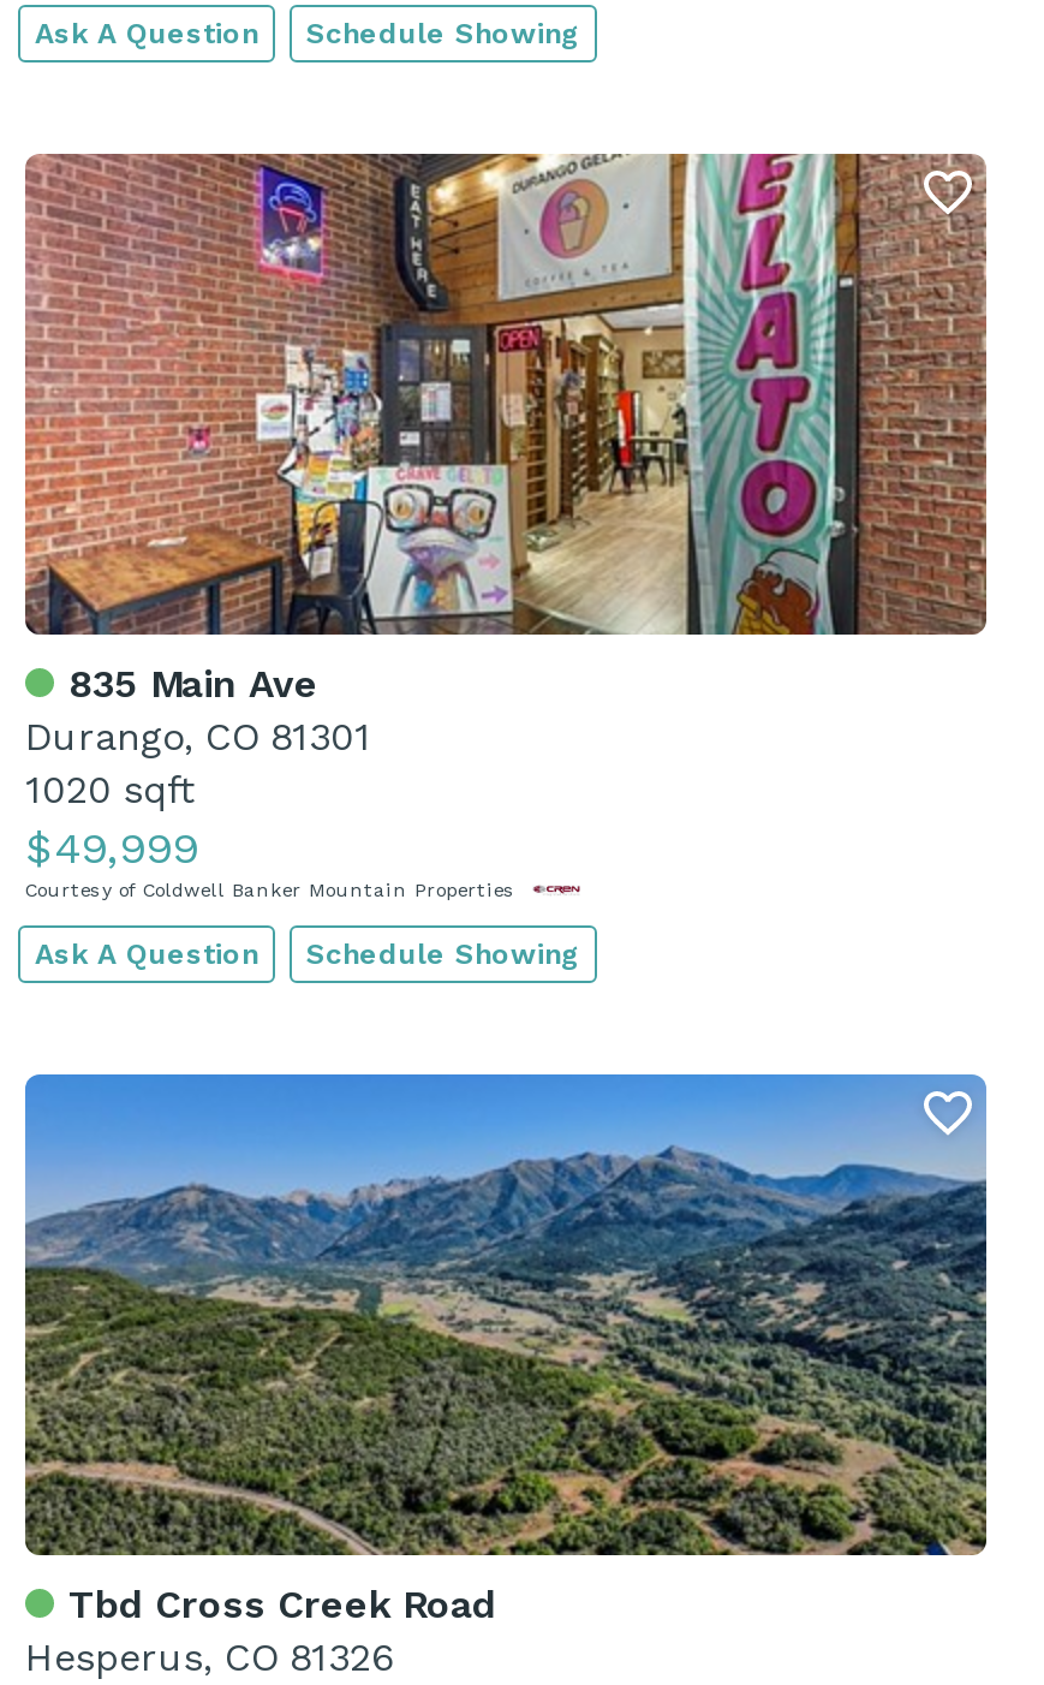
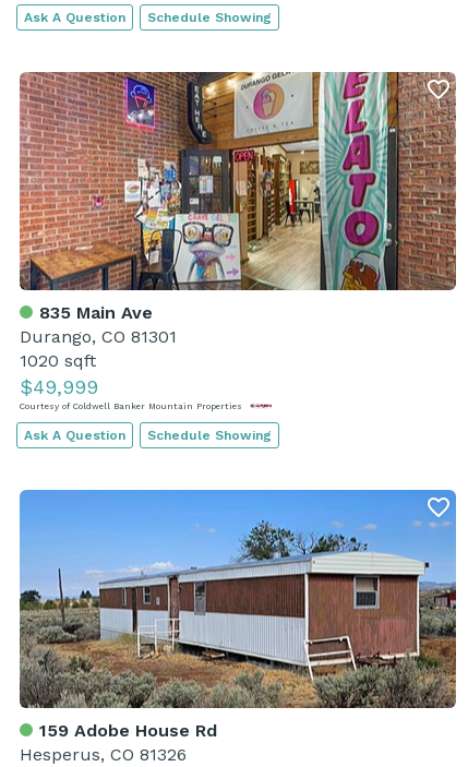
- [image]
- Tbd Cross Creek Road
+ [image]
+ 159 Adobe House Rd
